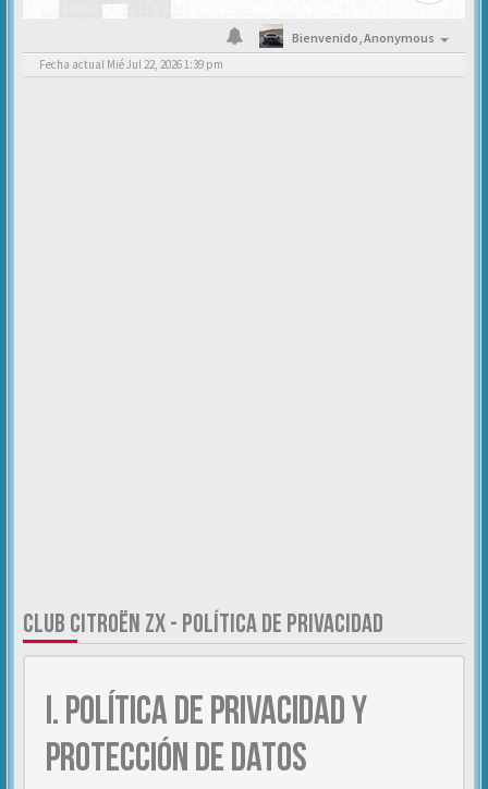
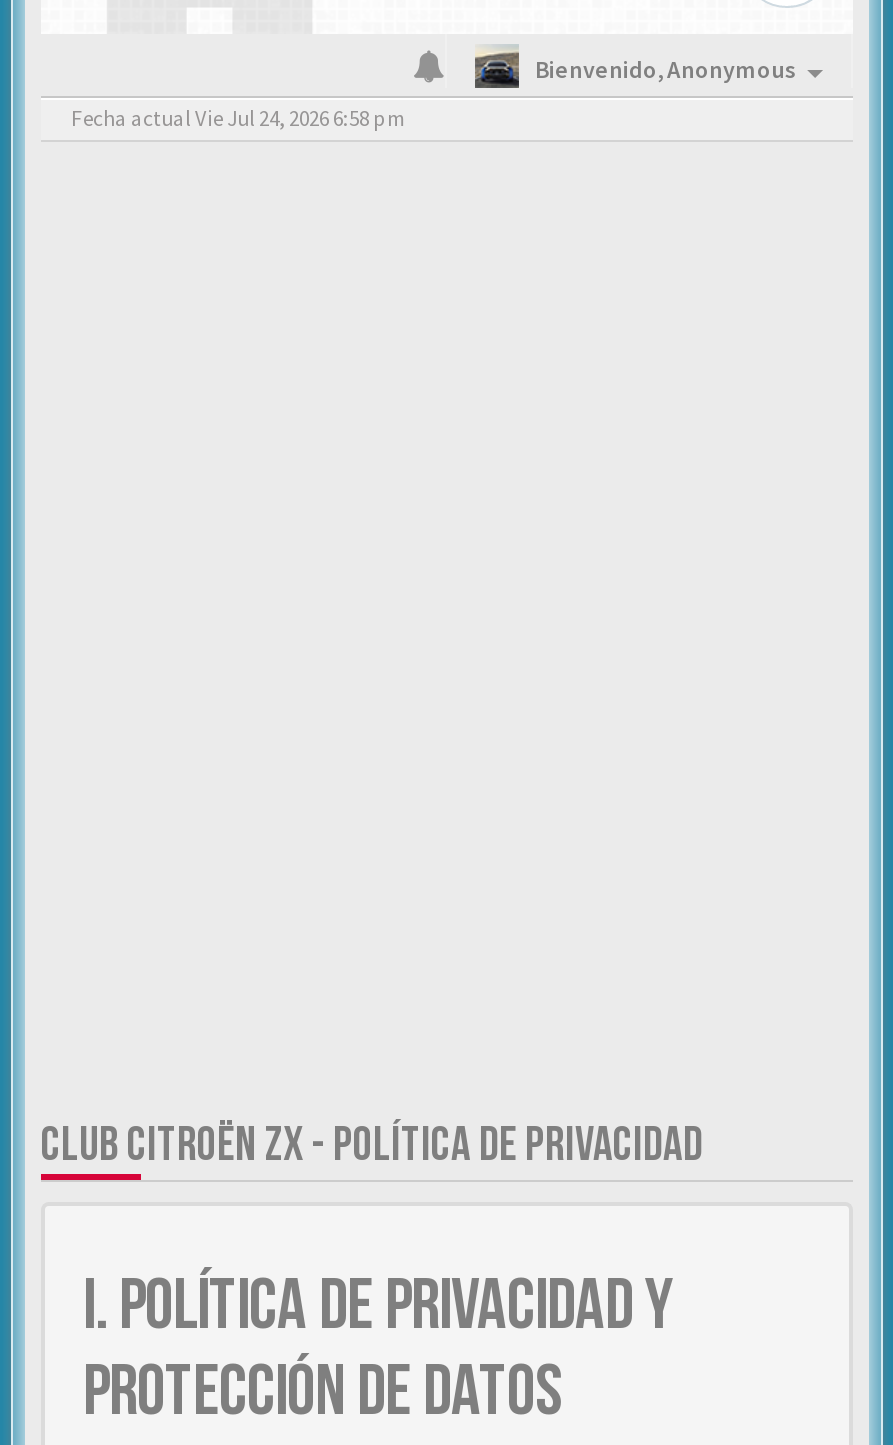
- Fecha actual Mié Jul 22, 2026 1:39 pm
+ Fecha actual Vie Jul 24, 2026 6:58 pm
